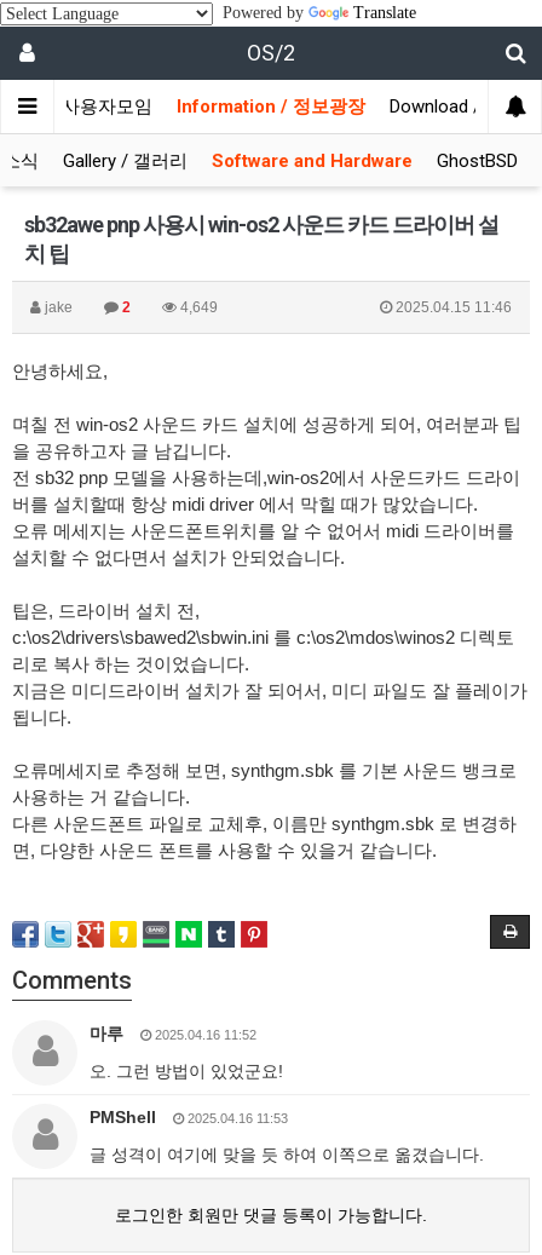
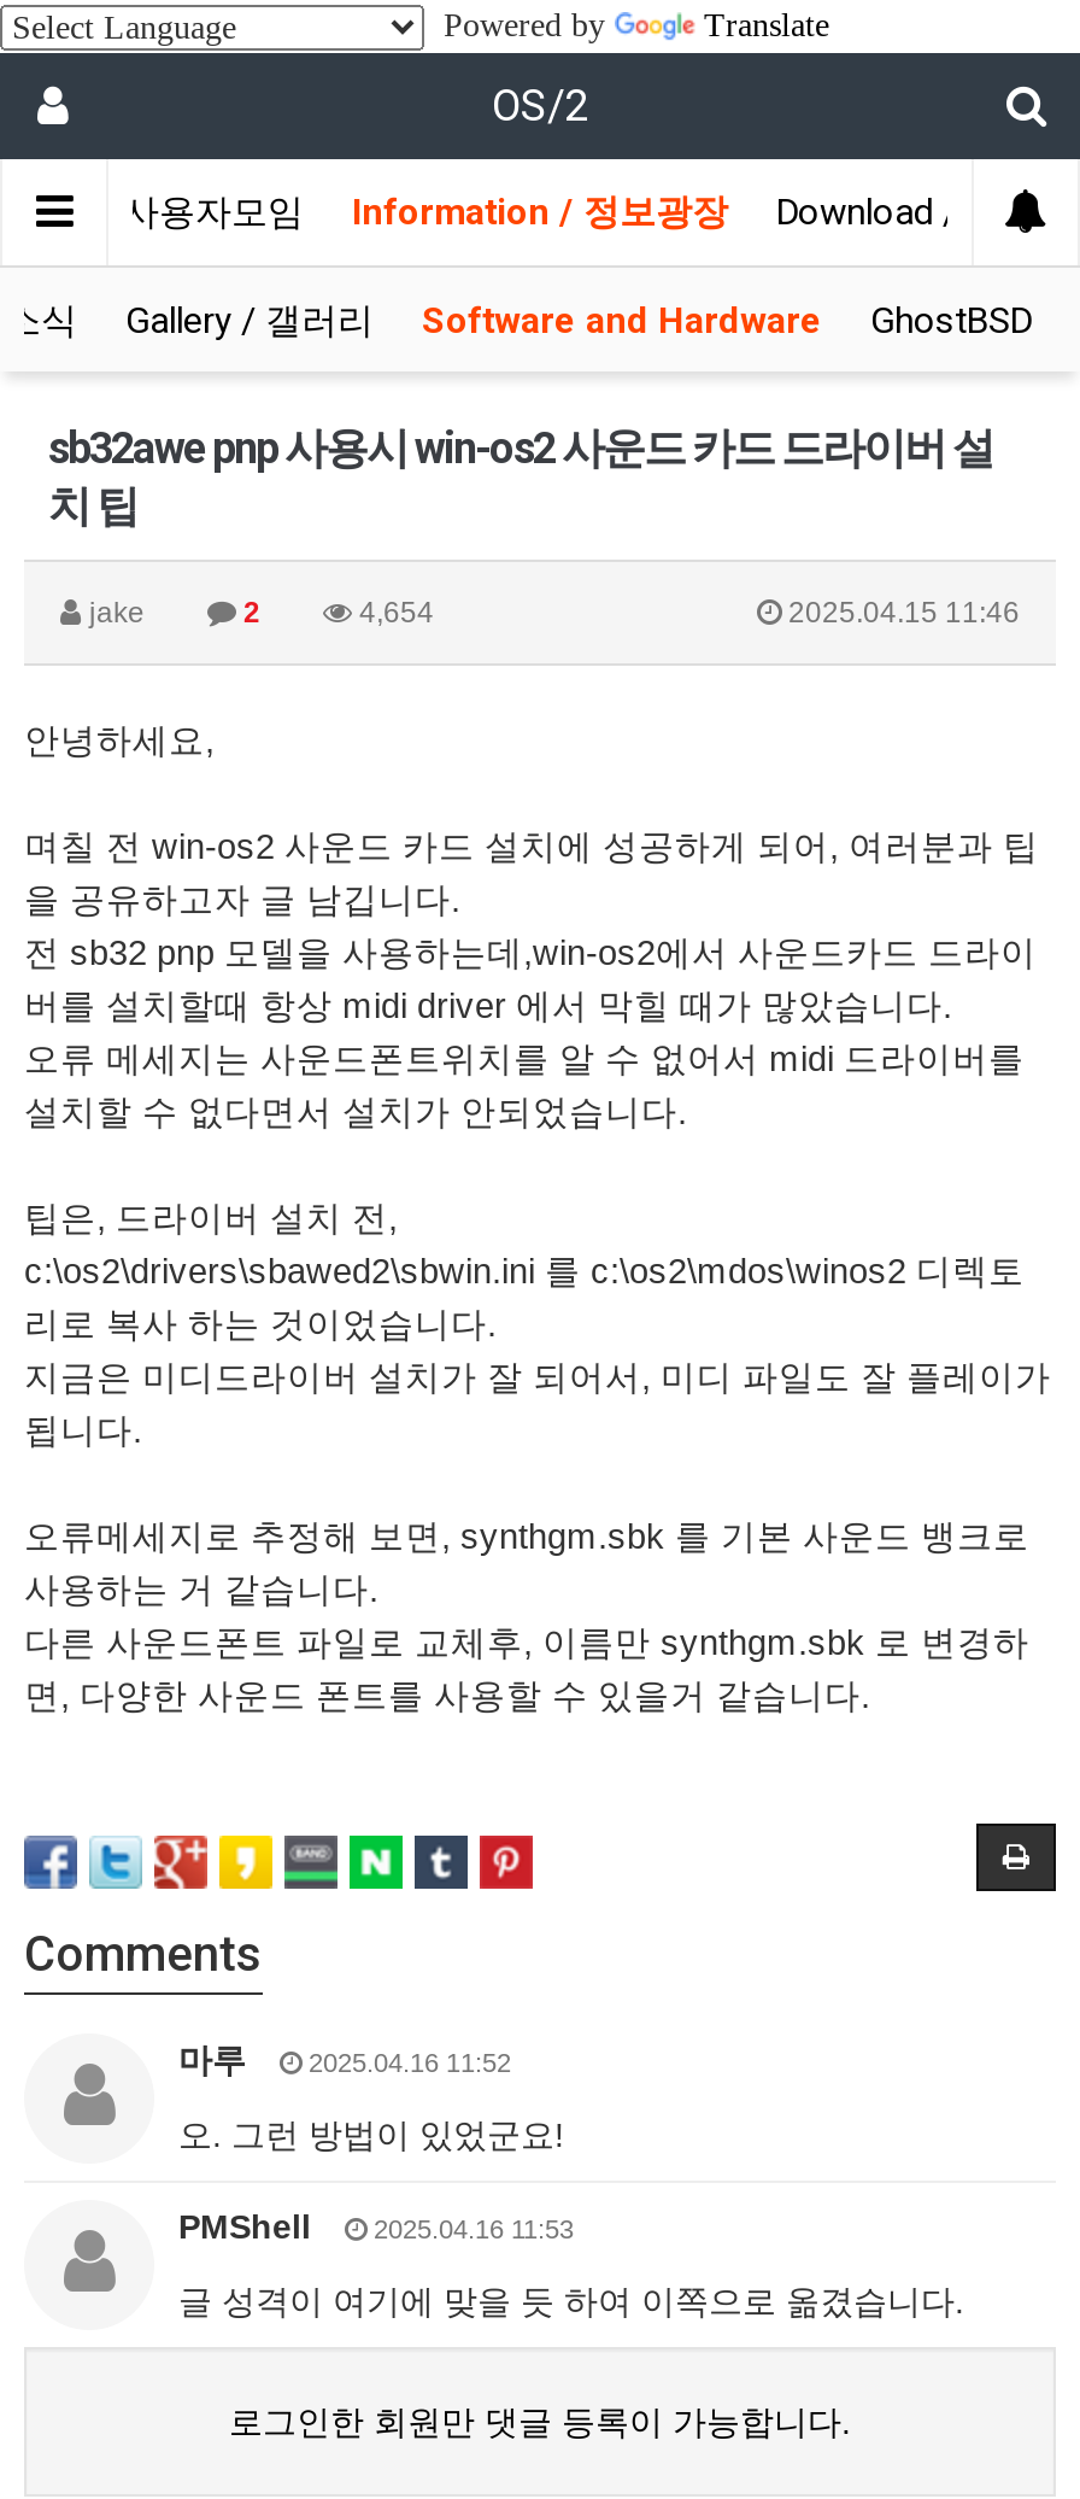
- 4,649
+ 4,654
